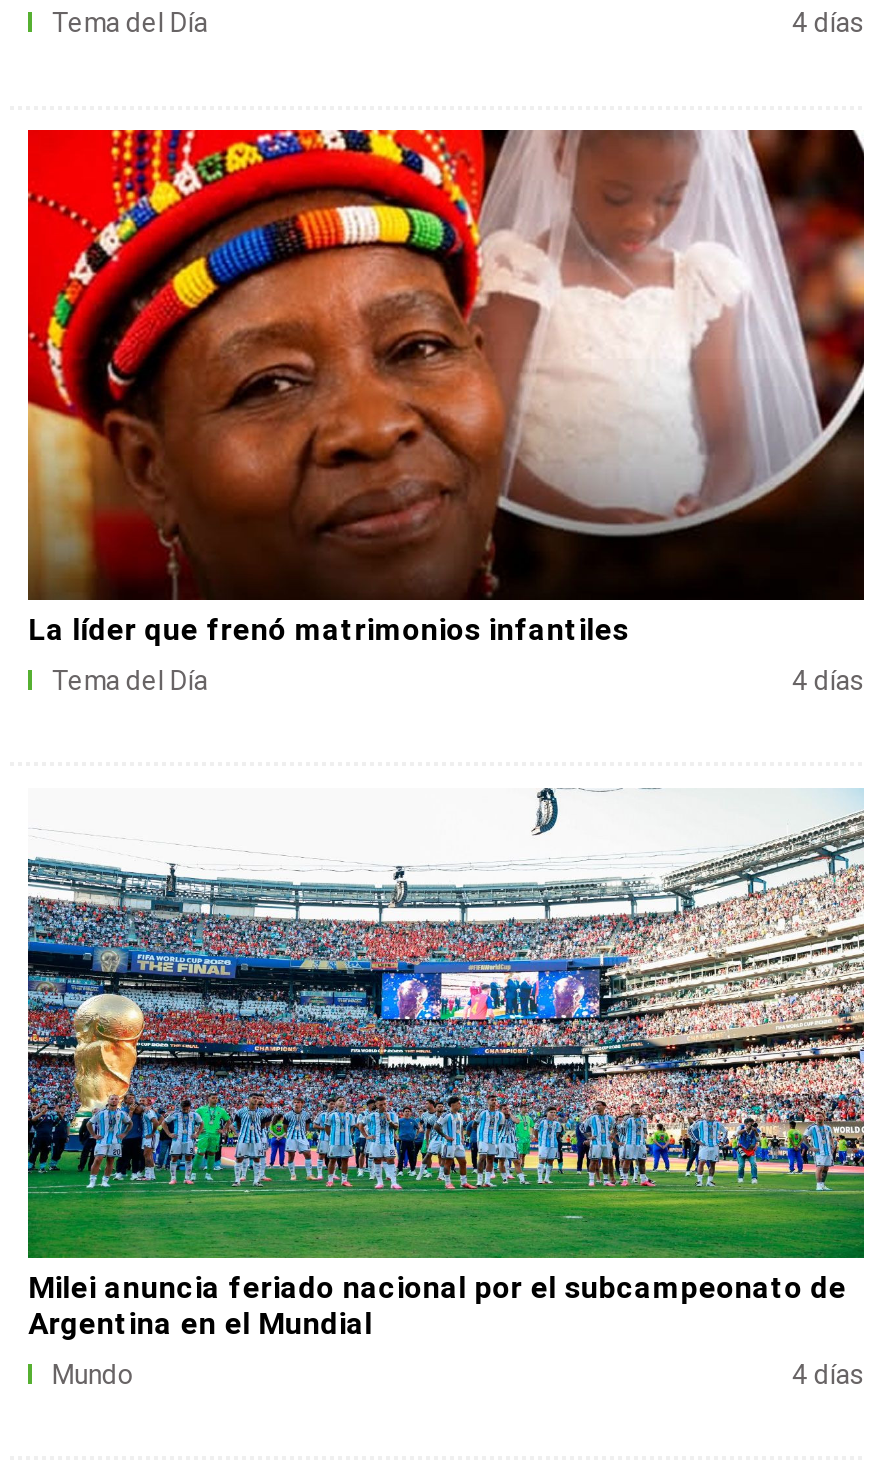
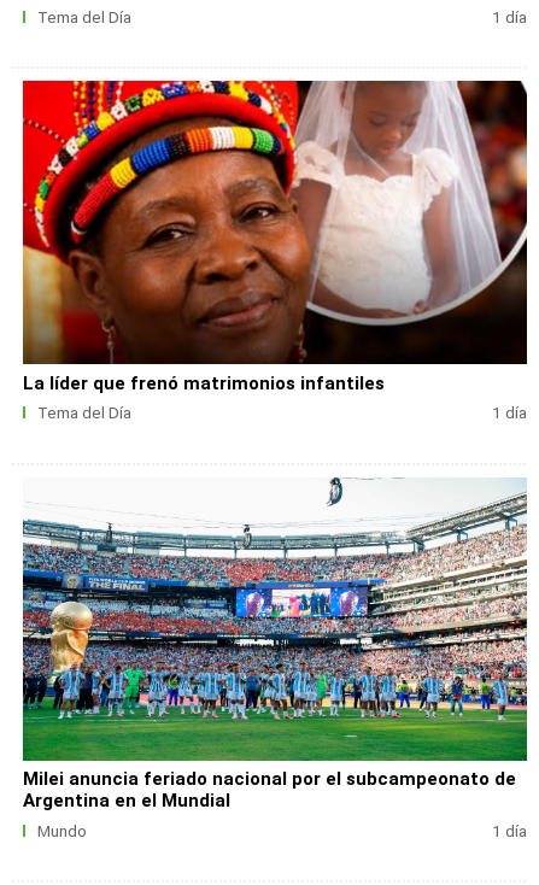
- 4 días
+ 1 día

- 4 días
+ 1 día

- 4 días
+ 1 día
